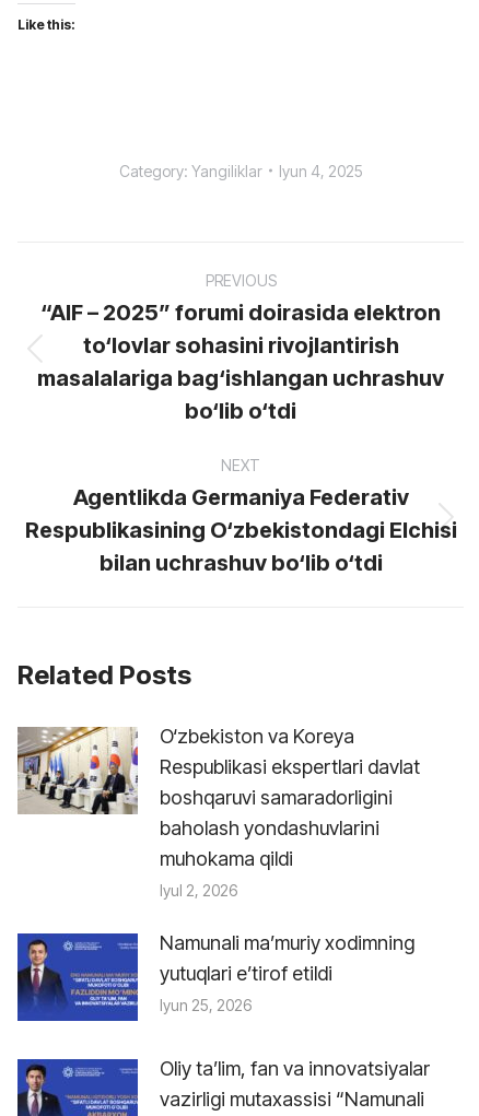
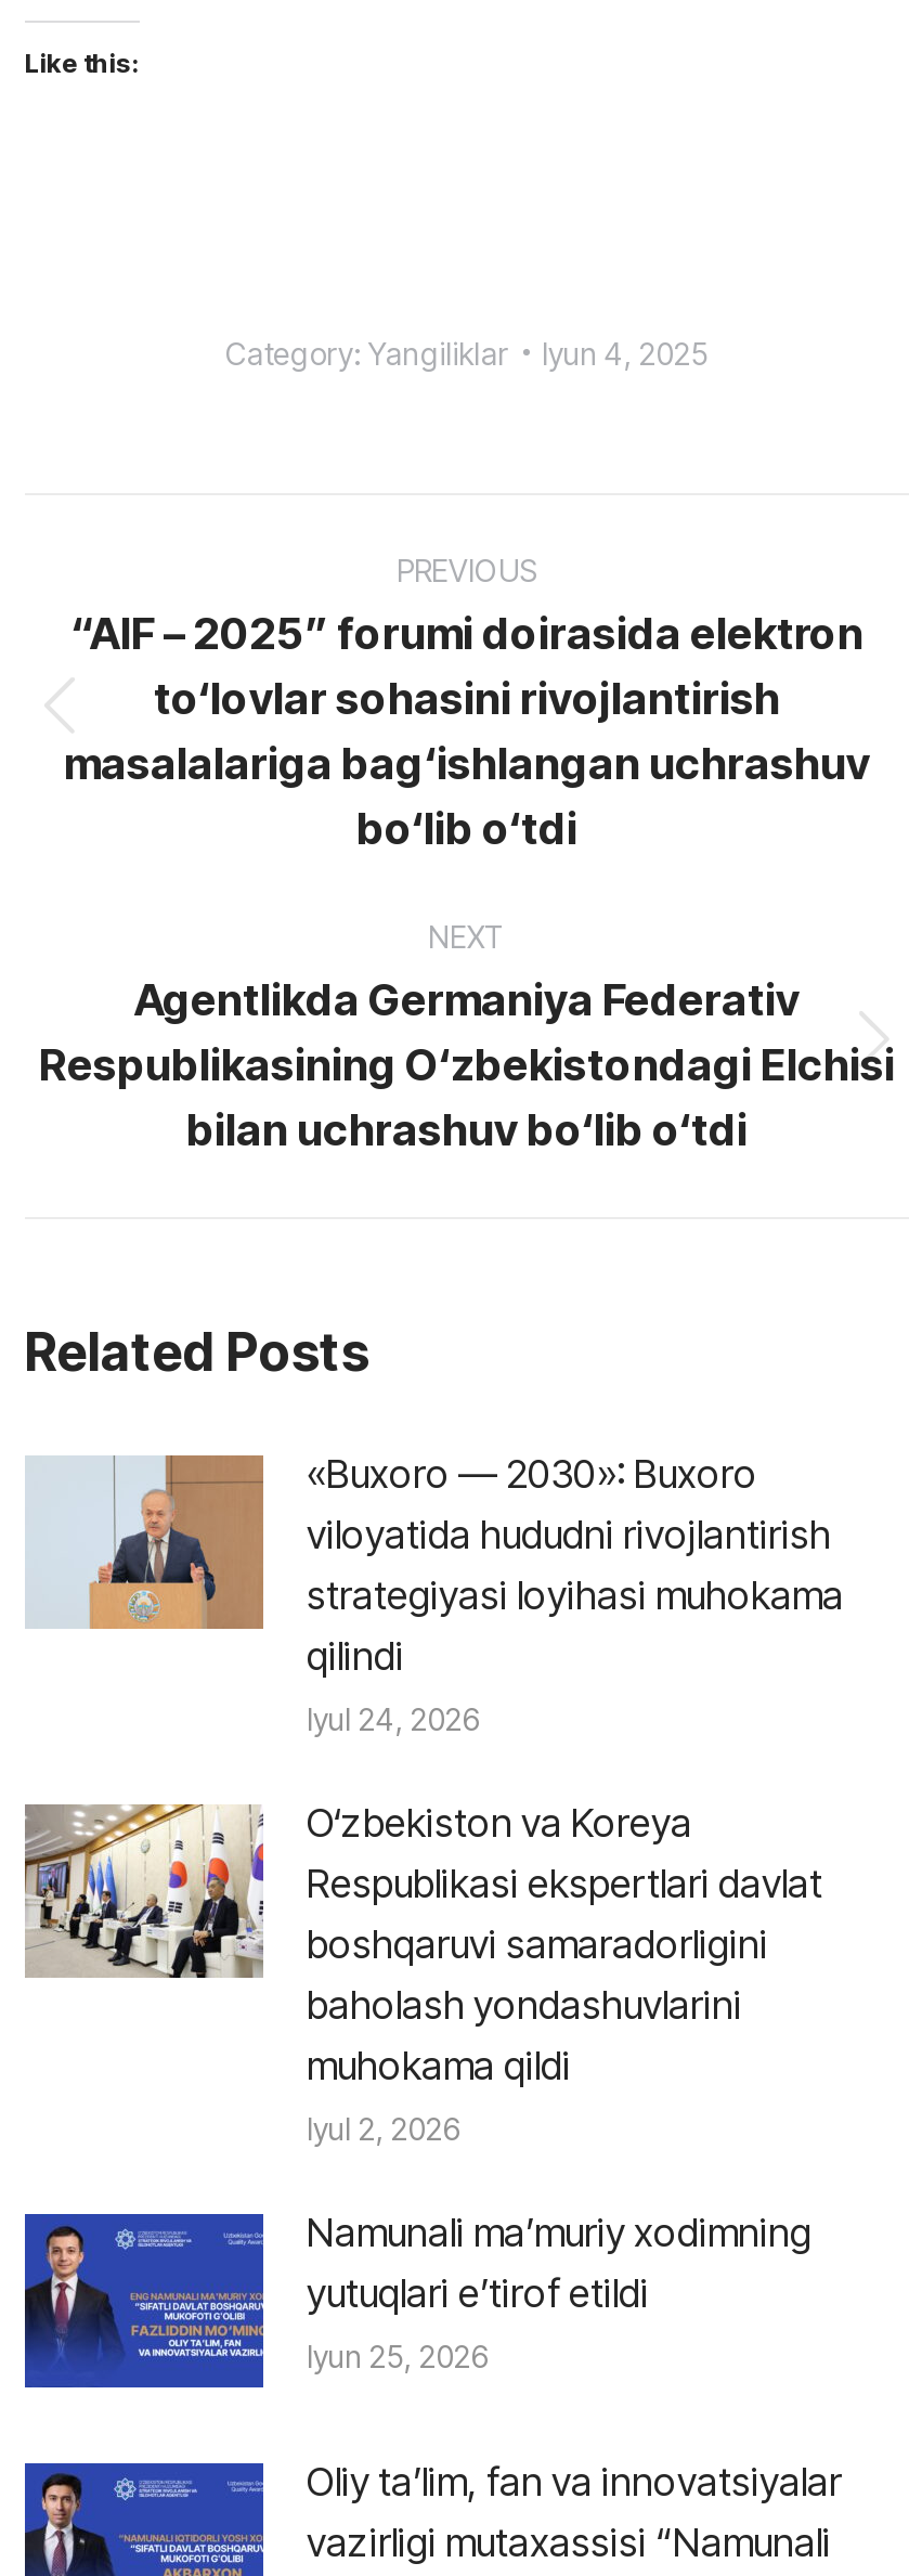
+ [image]
+ «Buxoro — 2030»: Buxoro
+ viloyatida hududni rivojlantirish
+ strategiyasi loyihasi muhokama
+ qilindi
+ Iyul 24, 2026
